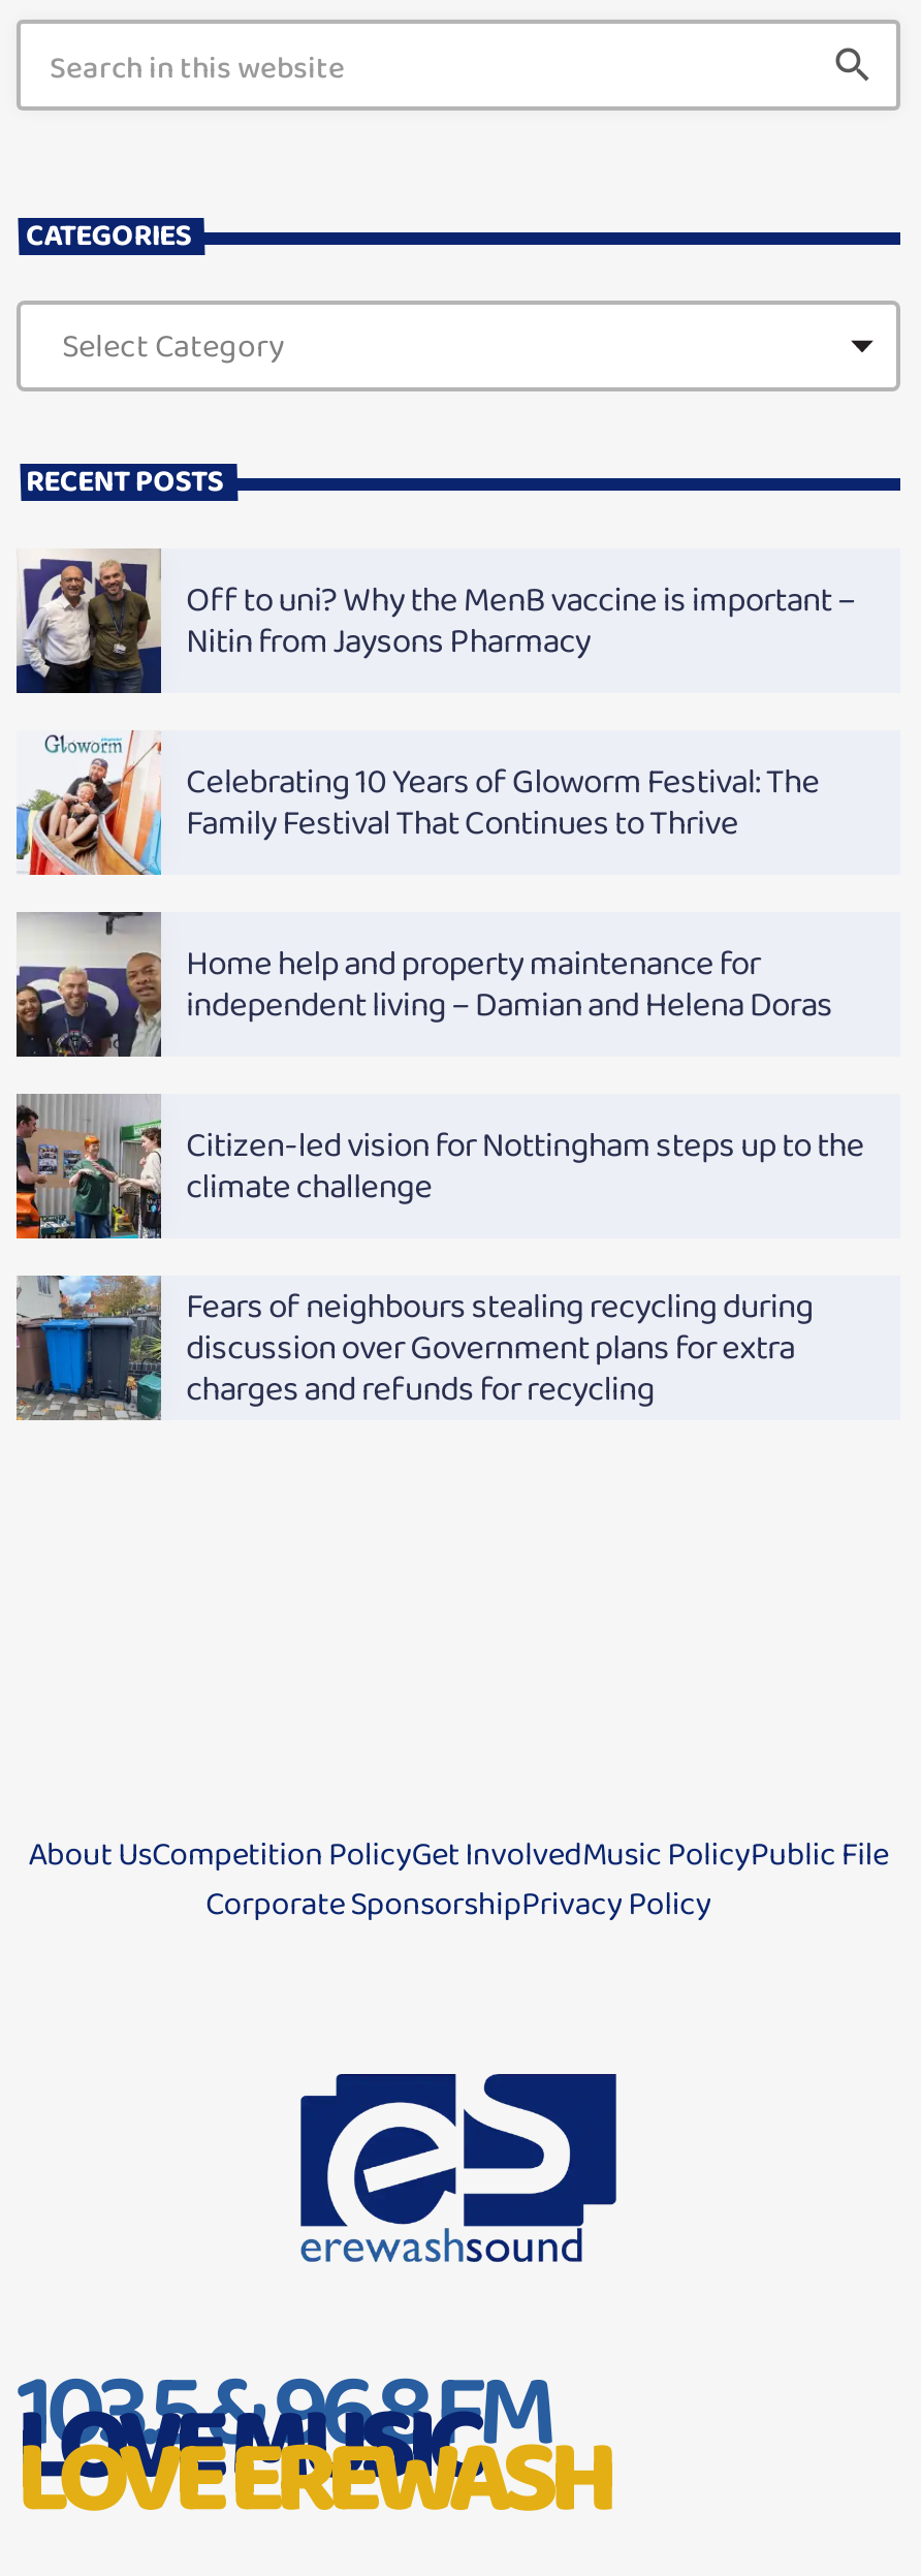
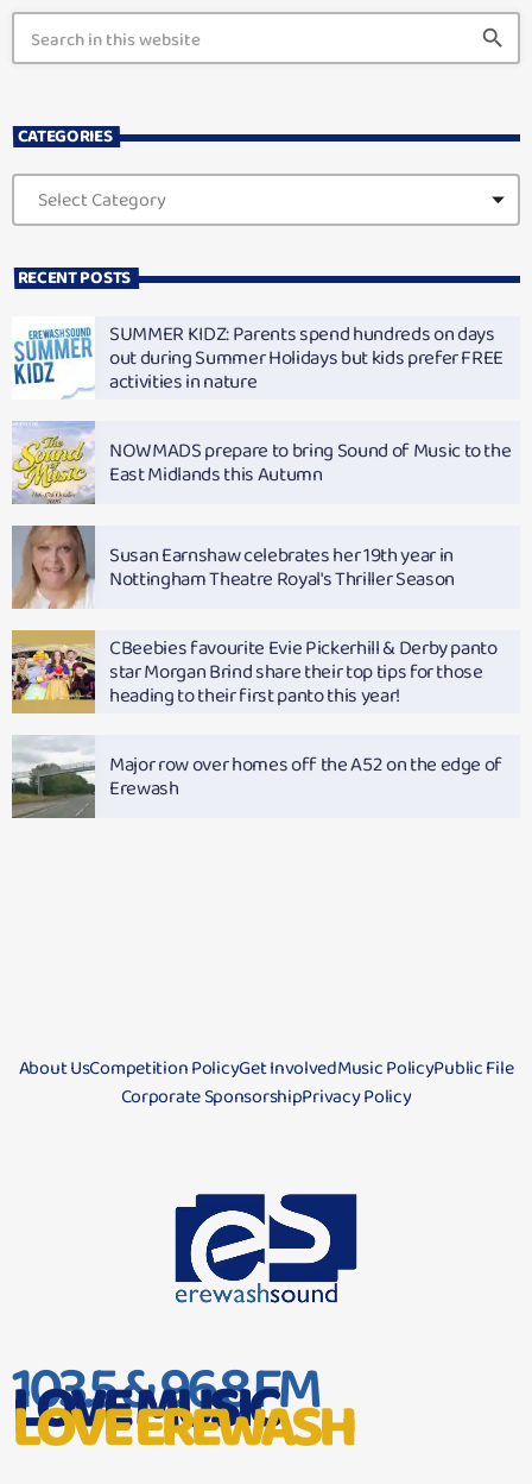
- [image]
- Off to uni? Why the MenB vaccine is important –
- Nitin from Jaysons Pharmacy
+ [image]
+ SUMMER KIDZ: Parents spend hundreds on days
+ out during Summer Holidays but kids prefer FREE
+ activities in nature

- [image]
- Celebrating 10 Years of Gloworm Festival: The
- Family Festival That Continues to Thrive
+ [image]
+ NOWMADS prepare to bring Sound of Music to the
+ East Midlands this Autumn

- [image]
- Home help and property maintenance for
- independent living – Damian and Helena Doras
+ [image]
+ Susan Earnshaw celebrates her 19th year in
+ Nottingham Theatre Royal's Thriller Season

- [image]
- Citizen-led vision for Nottingham steps up to the
- climate challenge
+ [image]
+ CBeebies favourite Evie Pickerhill & Derby panto
+ star Morgan Brind share their top tips for those
+ heading to their first panto this year!

- [image]
- Fears of neighbours stealing recycling during
- discussion over Government plans for extra
- charges and refunds for recycling
+ [image]
+ Major row over homes off the A52 on the edge of
+ Erewash
